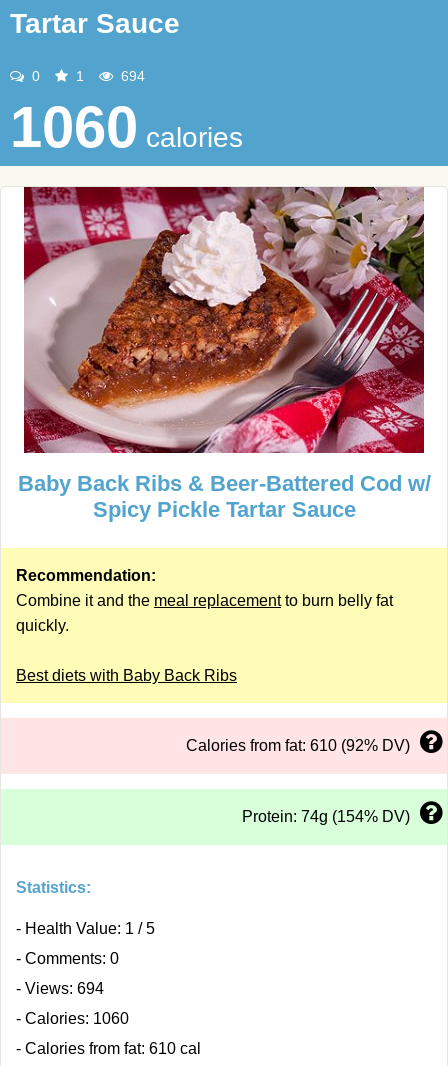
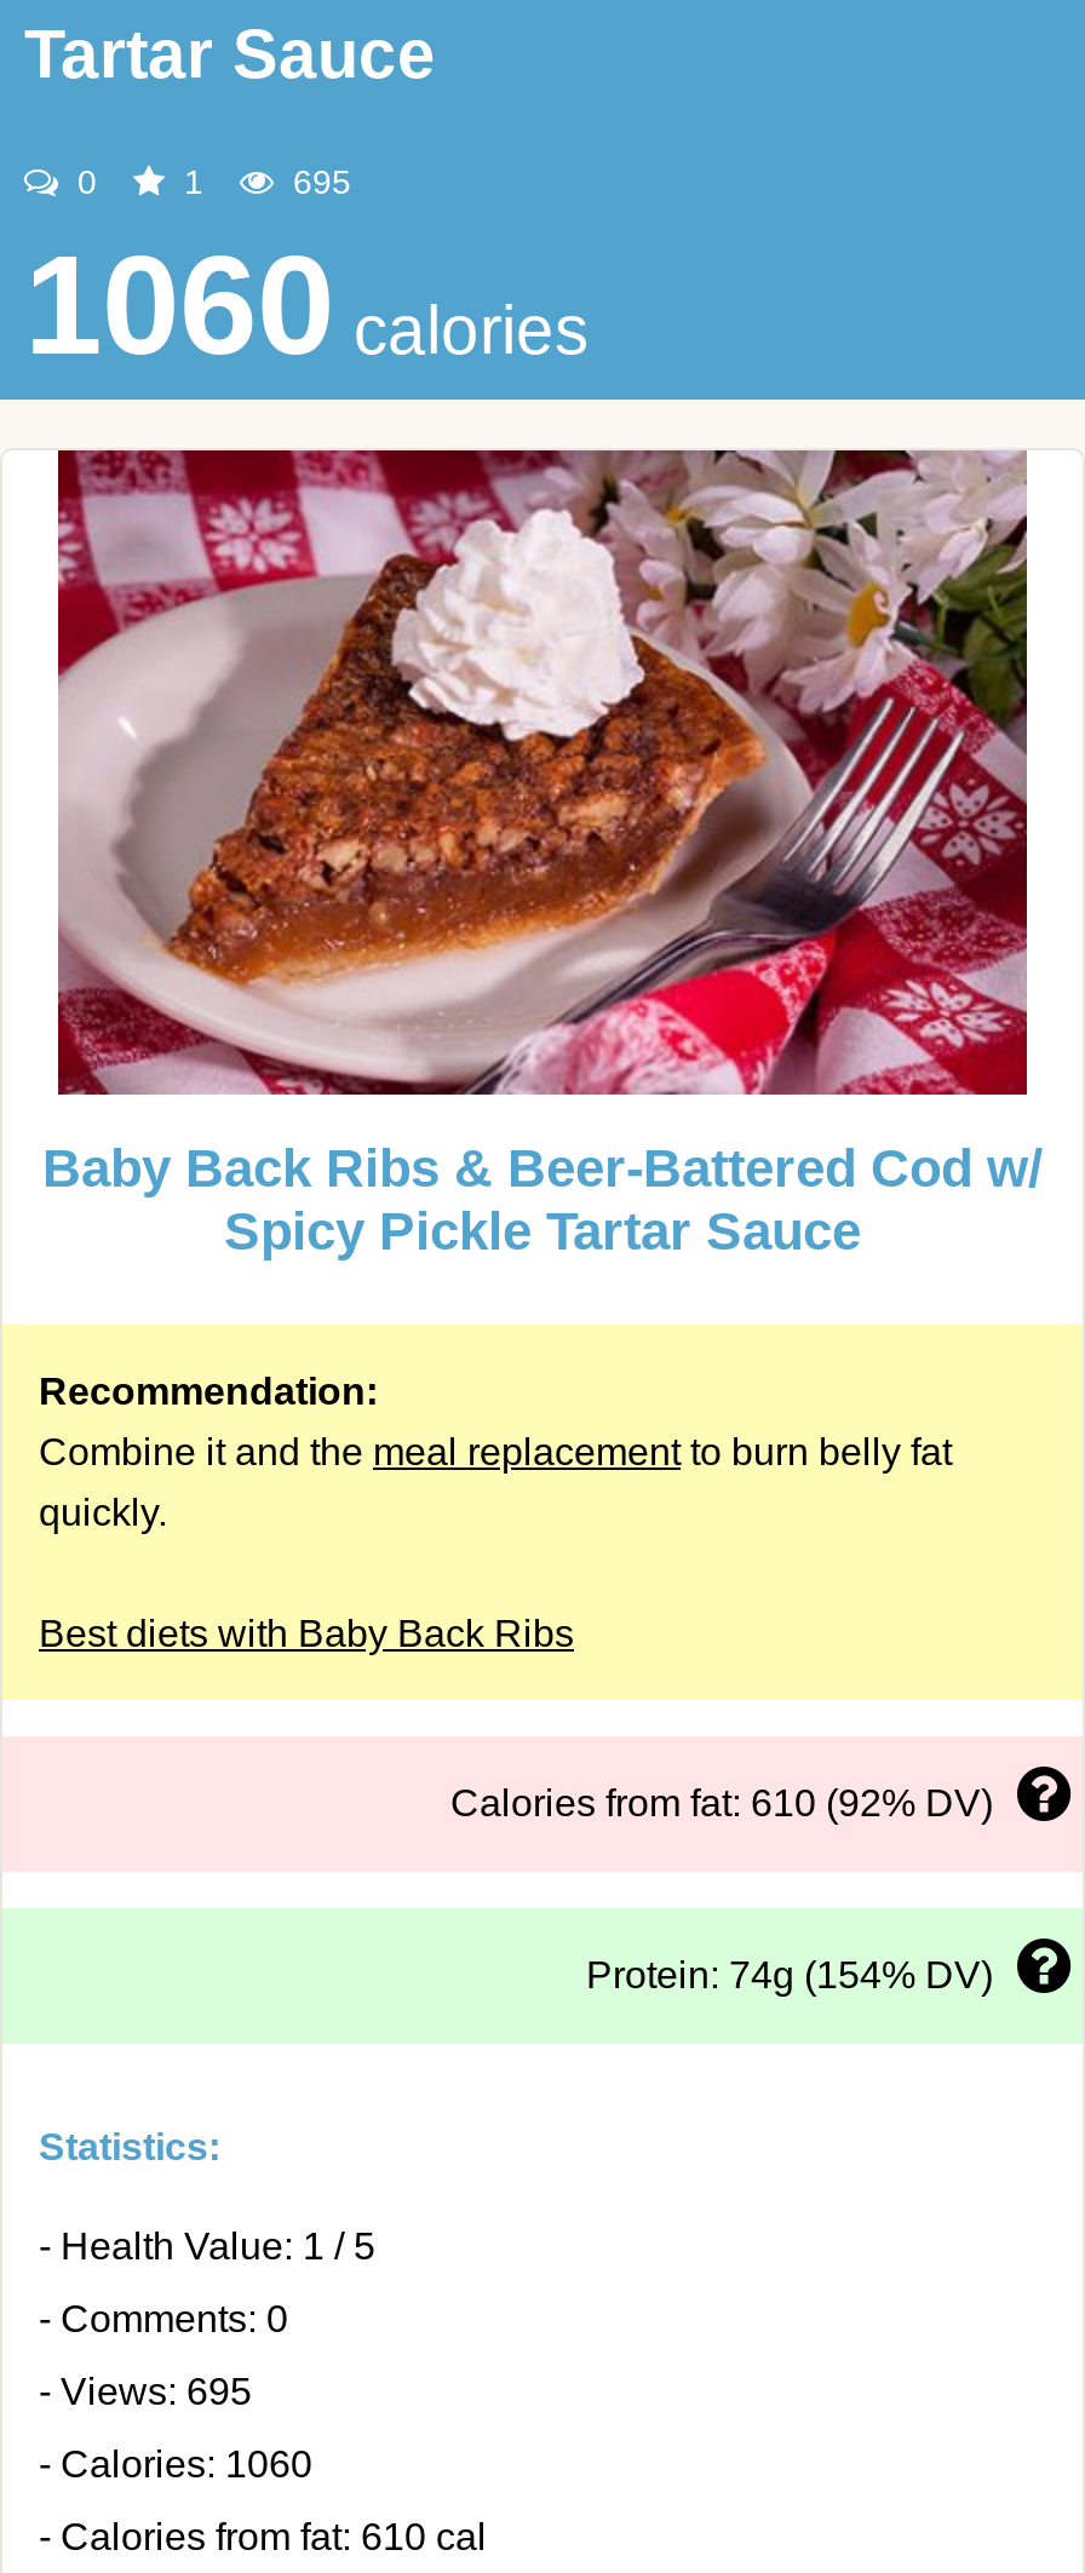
- 694
+ 695

- - Views: 694
+ - Views: 695
